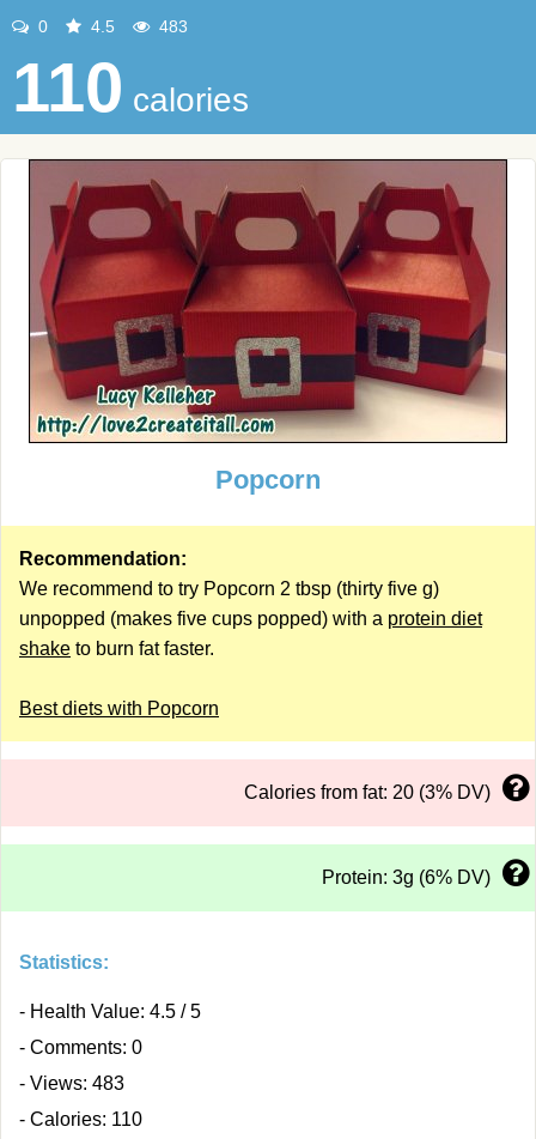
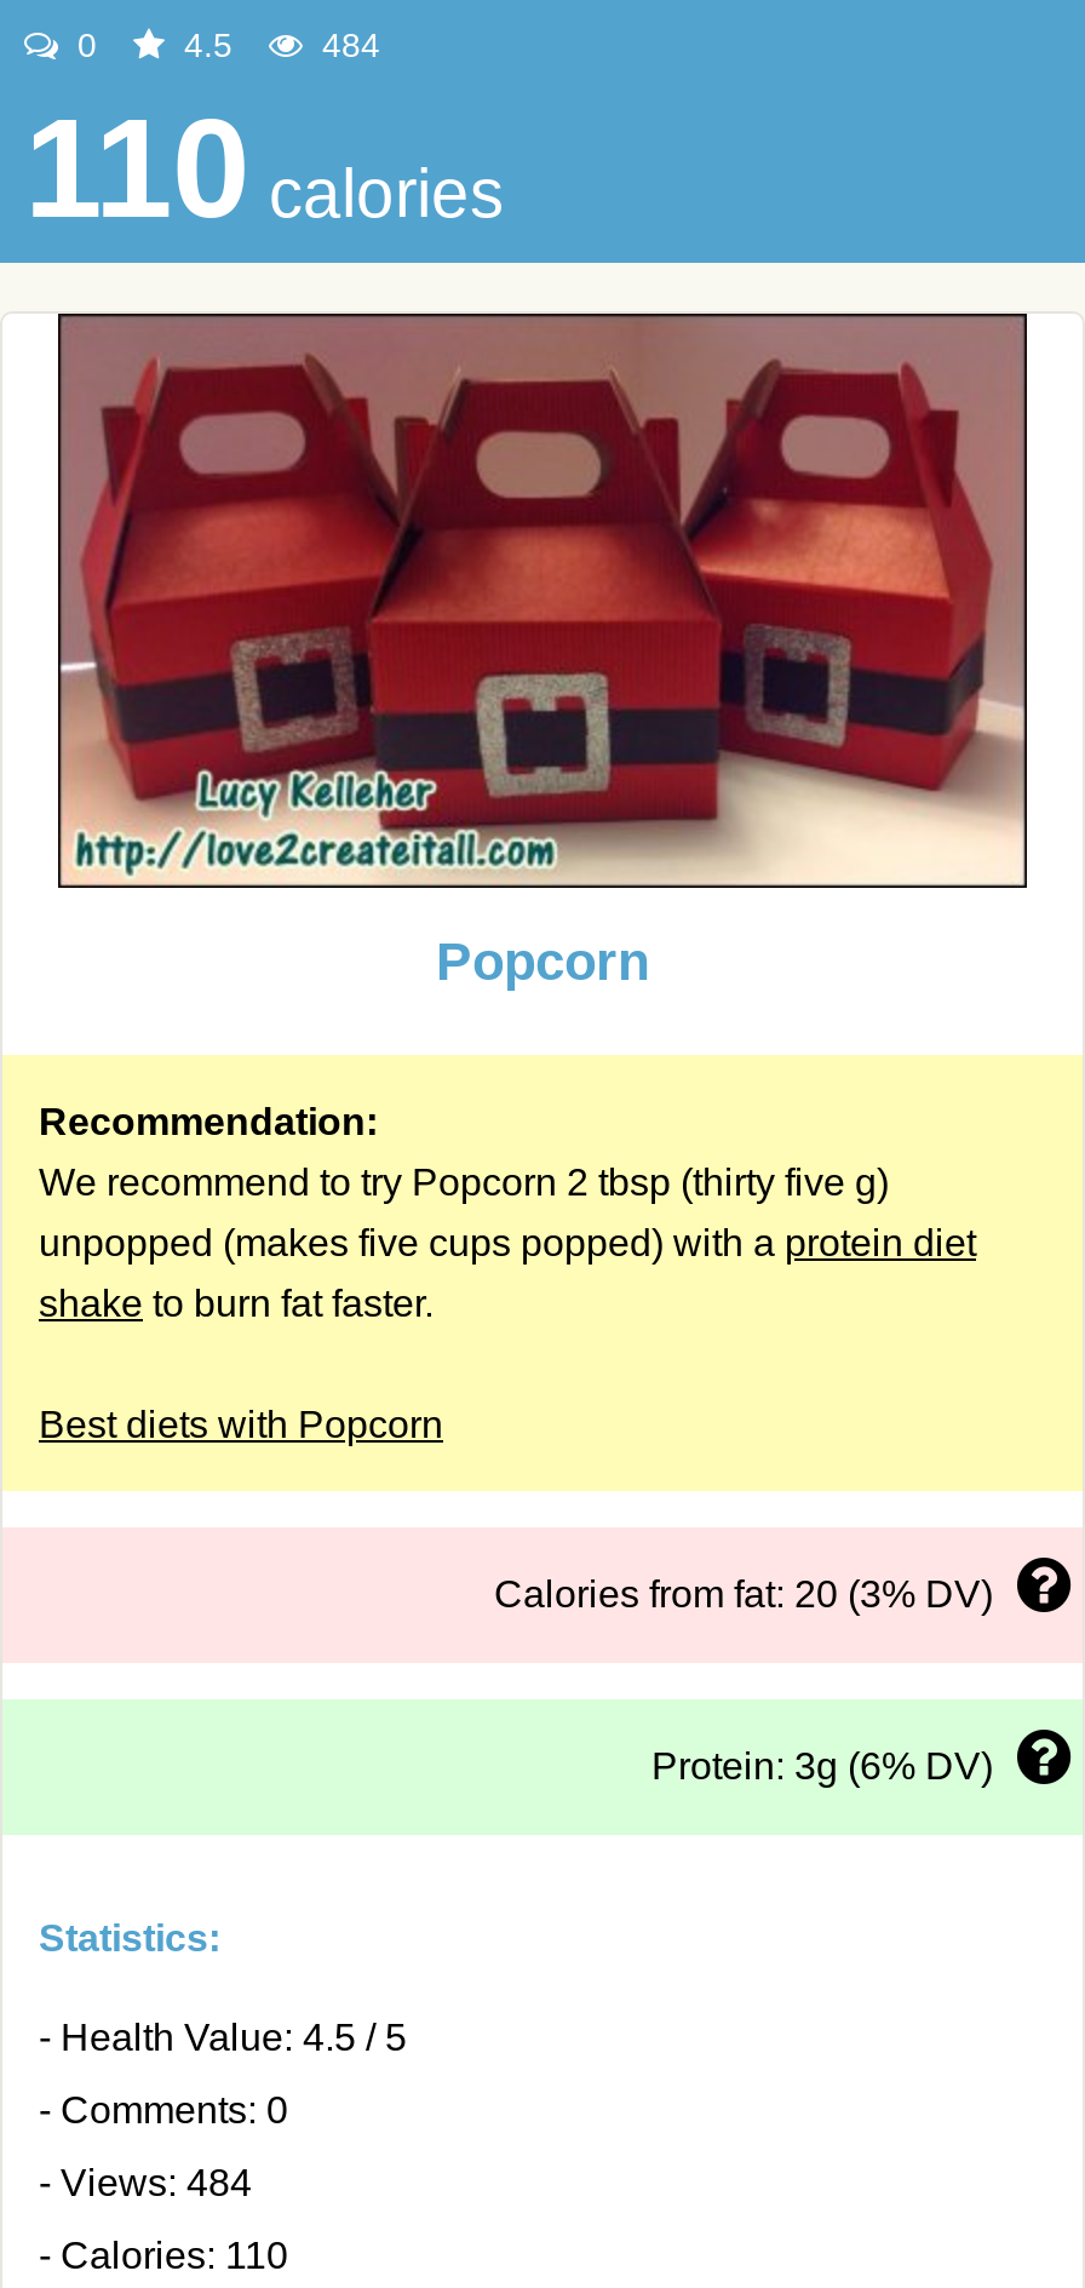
- 483
+ 484

- - Views: 483
+ - Views: 484
